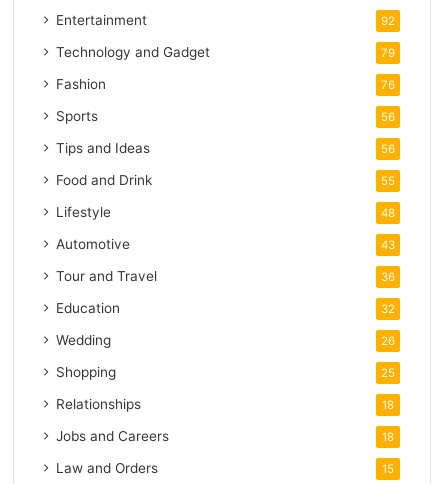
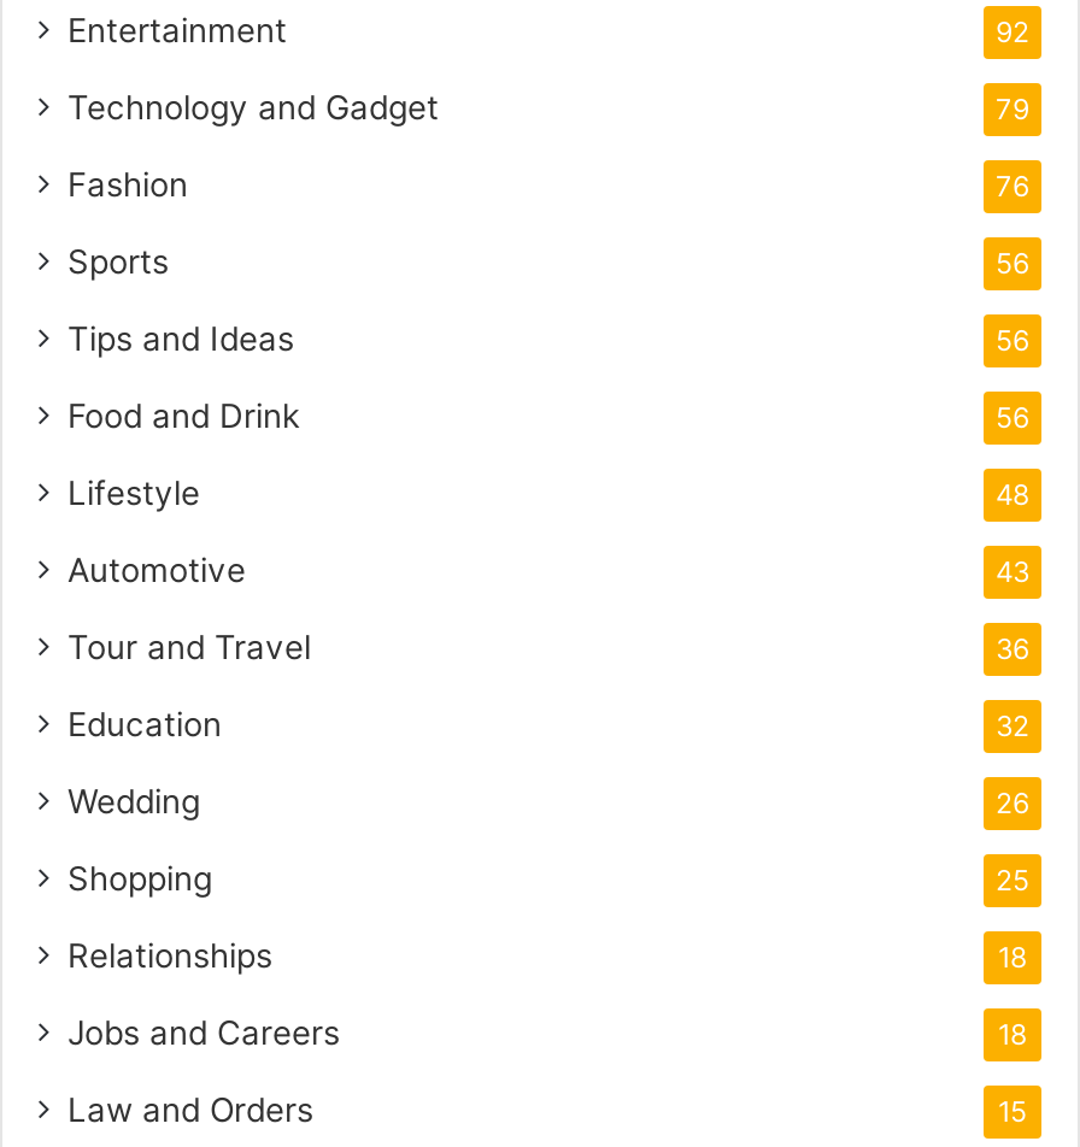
- 55
+ 56
